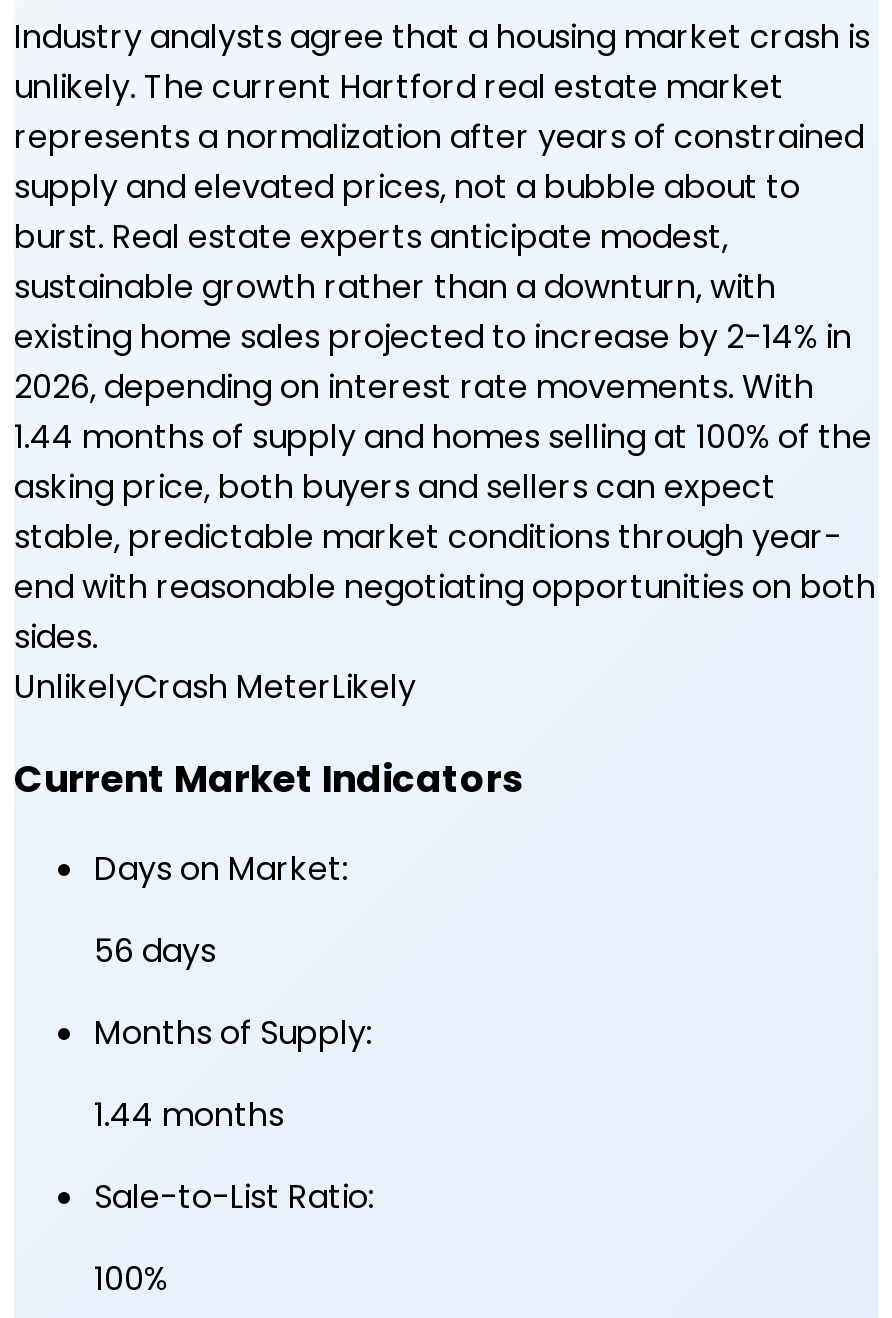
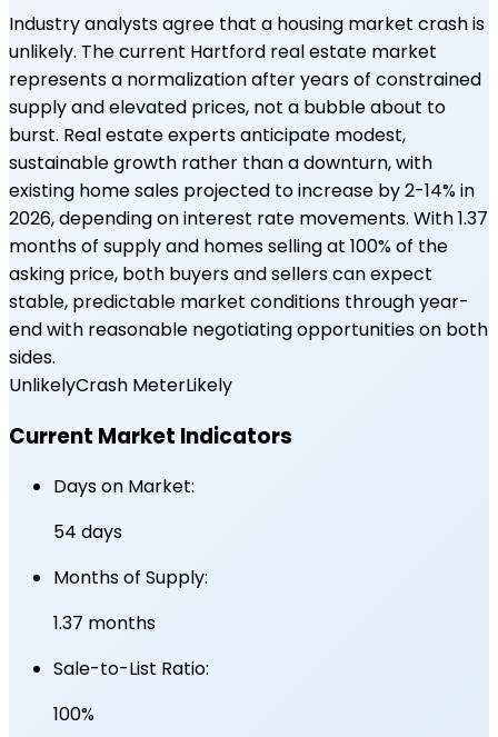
- 2026, depending on interest rate movements. With
- 1.44 months of supply and homes selling at 100% of the
+ 2026, depending on interest rate movements. With 1.37
+ months of supply and homes selling at 100% of the

- 56 days
+ 54 days

- 1.44 months
+ 1.37 months
